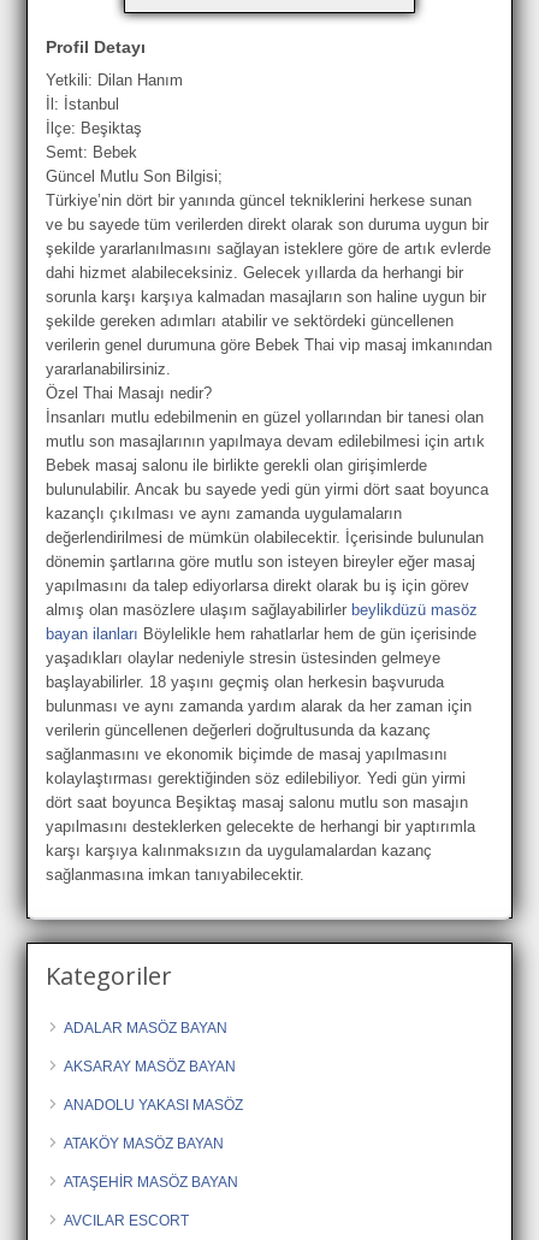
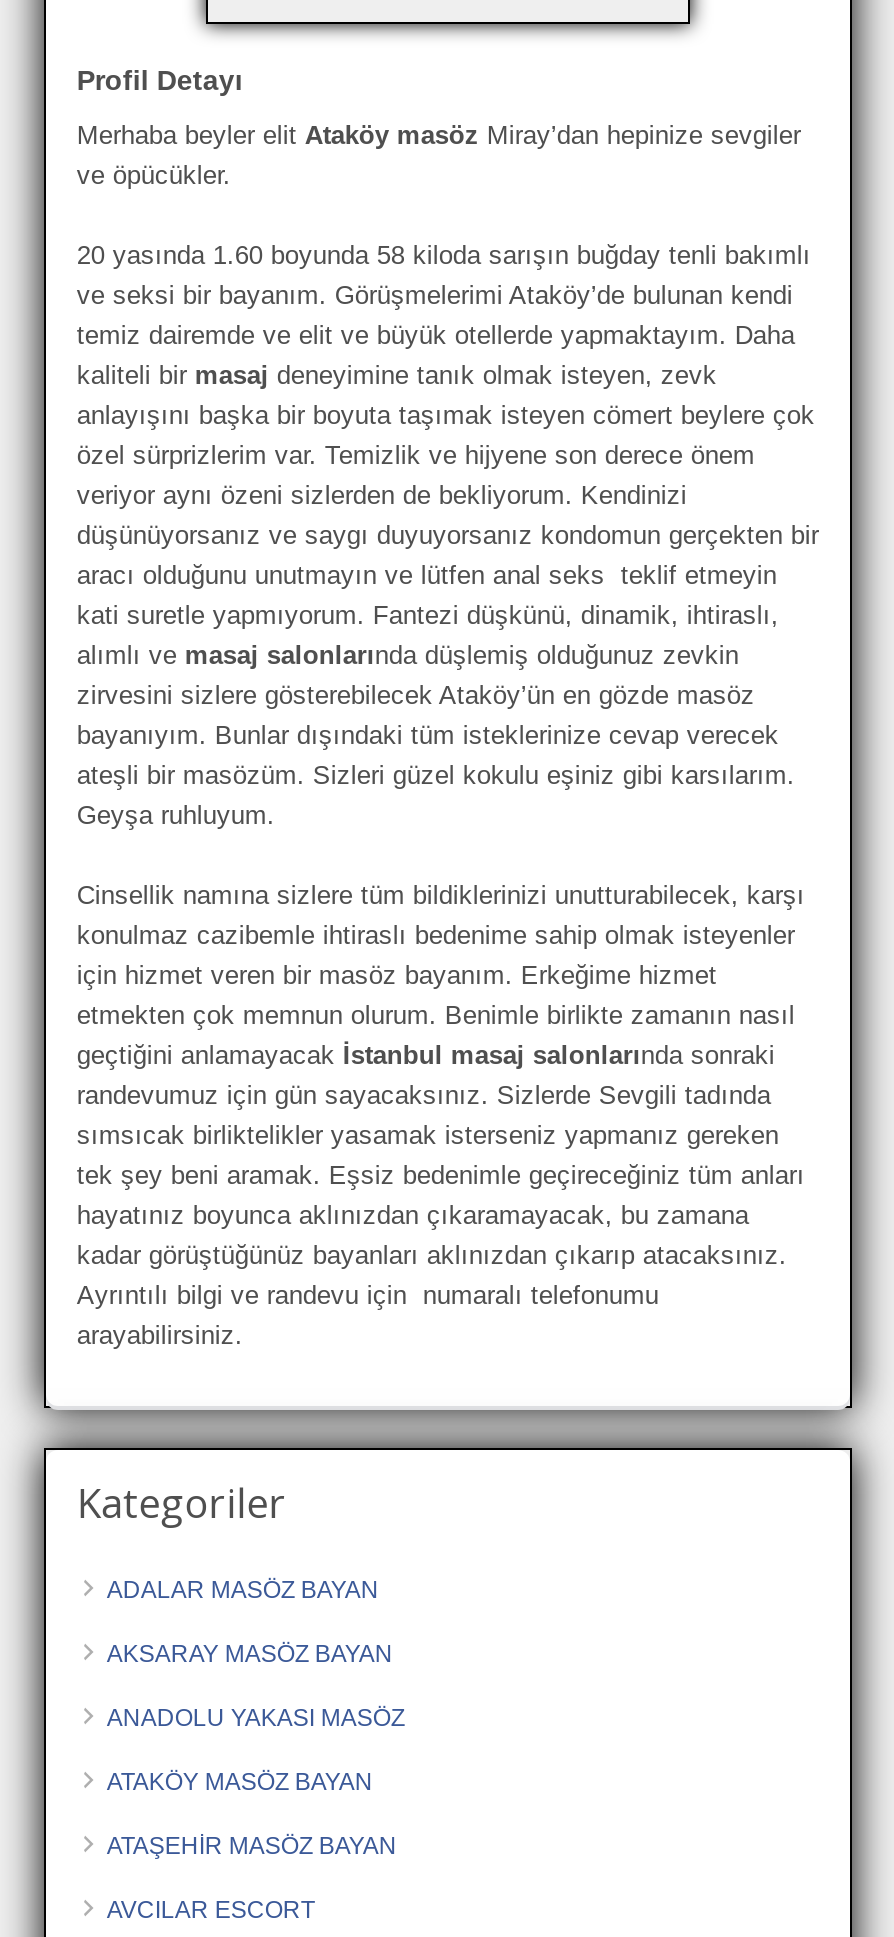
- Yetkili: Dilan Hanım
- İl: İstanbul
- İlçe: Beşiktaş
- Semt: Bebek
- Güncel Mutlu Son Bilgisi;
- Türkiye’nin dört bir yanında güncel tekniklerini herkese sunan
- ve bu sayede tüm verilerden direkt olarak son duruma uygun bir
- şekilde yararlanılmasını sağlayan isteklere göre de artık evlerde
- dahi hizmet alabileceksiniz. Gelecek yıllarda da herhangi bir
- sorunla karşı karşıya kalmadan masajların son haline uygun bir
- şekilde gereken adımları atabilir ve sektördeki güncellenen
- verilerin genel durumuna göre Bebek Thai vip masaj imkanından
- yararlanabilirsiniz.
- Özel Thai Masajı nedir?
- İnsanları mutlu edebilmenin en güzel yollarından bir tanesi olan
- mutlu son masajlarının yapılmaya devam edilebilmesi için artık
- Bebek masaj salonu ile birlikte gerekli olan girişimlerde
- bulunulabilir. Ancak bu sayede yedi gün yirmi dört saat boyunca
- kazançlı çıkılması ve aynı zamanda uygulamaların
- değerlendirilmesi de mümkün olabilecektir. İçerisinde bulunulan
- dönemin şartlarına göre mutlu son isteyen bireyler eğer masaj
- yapılmasını da talep ediyorlarsa direkt olarak bu iş için görev
- almış olan masözlere ulaşım sağlayabilirler beylikdüzü masöz
- bayan ilanları Böylelikle hem rahatlarlar hem de gün içerisinde
- yaşadıkları olaylar nedeniyle stresin üstesinden gelmeye
- başlayabilirler. 18 yaşını geçmiş olan herkesin başvuruda
- bulunması ve aynı zamanda yardım alarak da her zaman için
- verilerin güncellenen değerleri doğrultusunda da kazanç
- sağlanmasını ve ekonomik biçimde de masaj yapılmasını
- kolaylaştırması gerektiğinden söz edilebiliyor. Yedi gün yirmi
- dört saat boyunca Beşiktaş masaj salonu mutlu son masajın
- yapılmasını desteklerken gelecekte de herhangi bir yaptırımla
- karşı karşıya kalınmaksızın da uygulamalardan kazanç
- sağlanmasına imkan tanıyabilecektir.
+ Merhaba beyler elit Ataköy masöz Miray’dan hepinize sevgiler
+ ve öpücükler.
+ 20 yasında 1.60 boyunda 58 kiloda sarışın buğday tenli bakımlı
+ ve seksi bir bayanım. Görüşmelerimi Ataköy’de bulunan kendi
+ temiz dairemde ve elit ve büyük otellerde yapmaktayım. Daha
+ kaliteli bir masaj deneyimine tanık olmak isteyen, zevk
+ anlayışını başka bir boyuta taşımak isteyen cömert beylere çok
+ özel sürprizlerim var. Temizlik ve hijyene son derece önem
+ veriyor aynı özeni sizlerden de bekliyorum. Kendinizi
+ düşünüyorsanız ve saygı duyuyorsanız kondomun gerçekten bir
+ aracı olduğunu unutmayın ve lütfen anal seks teklif etmeyin
+ kati suretle yapmıyorum. Fantezi düşkünü, dinamik, ihtiraslı,
+ alımlı ve masaj salonlarında düşlemiş olduğunuz zevkin
+ zirvesini sizlere gösterebilecek Ataköy’ün en gözde masöz
+ bayanıyım. Bunlar dışındaki tüm isteklerinize cevap verecek
+ ateşli bir masözüm. Sizleri güzel kokulu eşiniz gibi karsılarım.
+ Geyşa ruhluyum.
+ Cinsellik namına sizlere tüm bildiklerinizi unutturabilecek, karşı
+ konulmaz cazibemle ihtiraslı bedenime sahip olmak isteyenler
+ için hizmet veren bir masöz bayanım. Erkeğime hizmet
+ etmekten çok memnun olurum. Benimle birlikte zamanın nasıl
+ geçtiğini anlamayacak İstanbul masaj salonlarında sonraki
+ randevumuz için gün sayacaksınız. Sizlerde Sevgili tadında
+ sımsıcak birliktelikler yasamak isterseniz yapmanız gereken
+ tek şey beni aramak. Eşsiz bedenimle geçireceğiniz tüm anları
+ hayatınız boyunca aklınızdan çıkaramayacak, bu zamana
+ kadar görüştüğünüz bayanları aklınızdan çıkarıp atacaksınız.
+ Ayrıntılı bilgi ve randevu için numaralı telefonumu
+ arayabilirsiniz.
